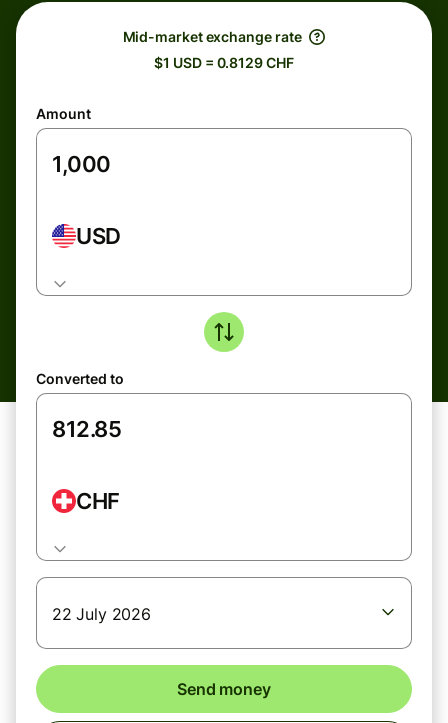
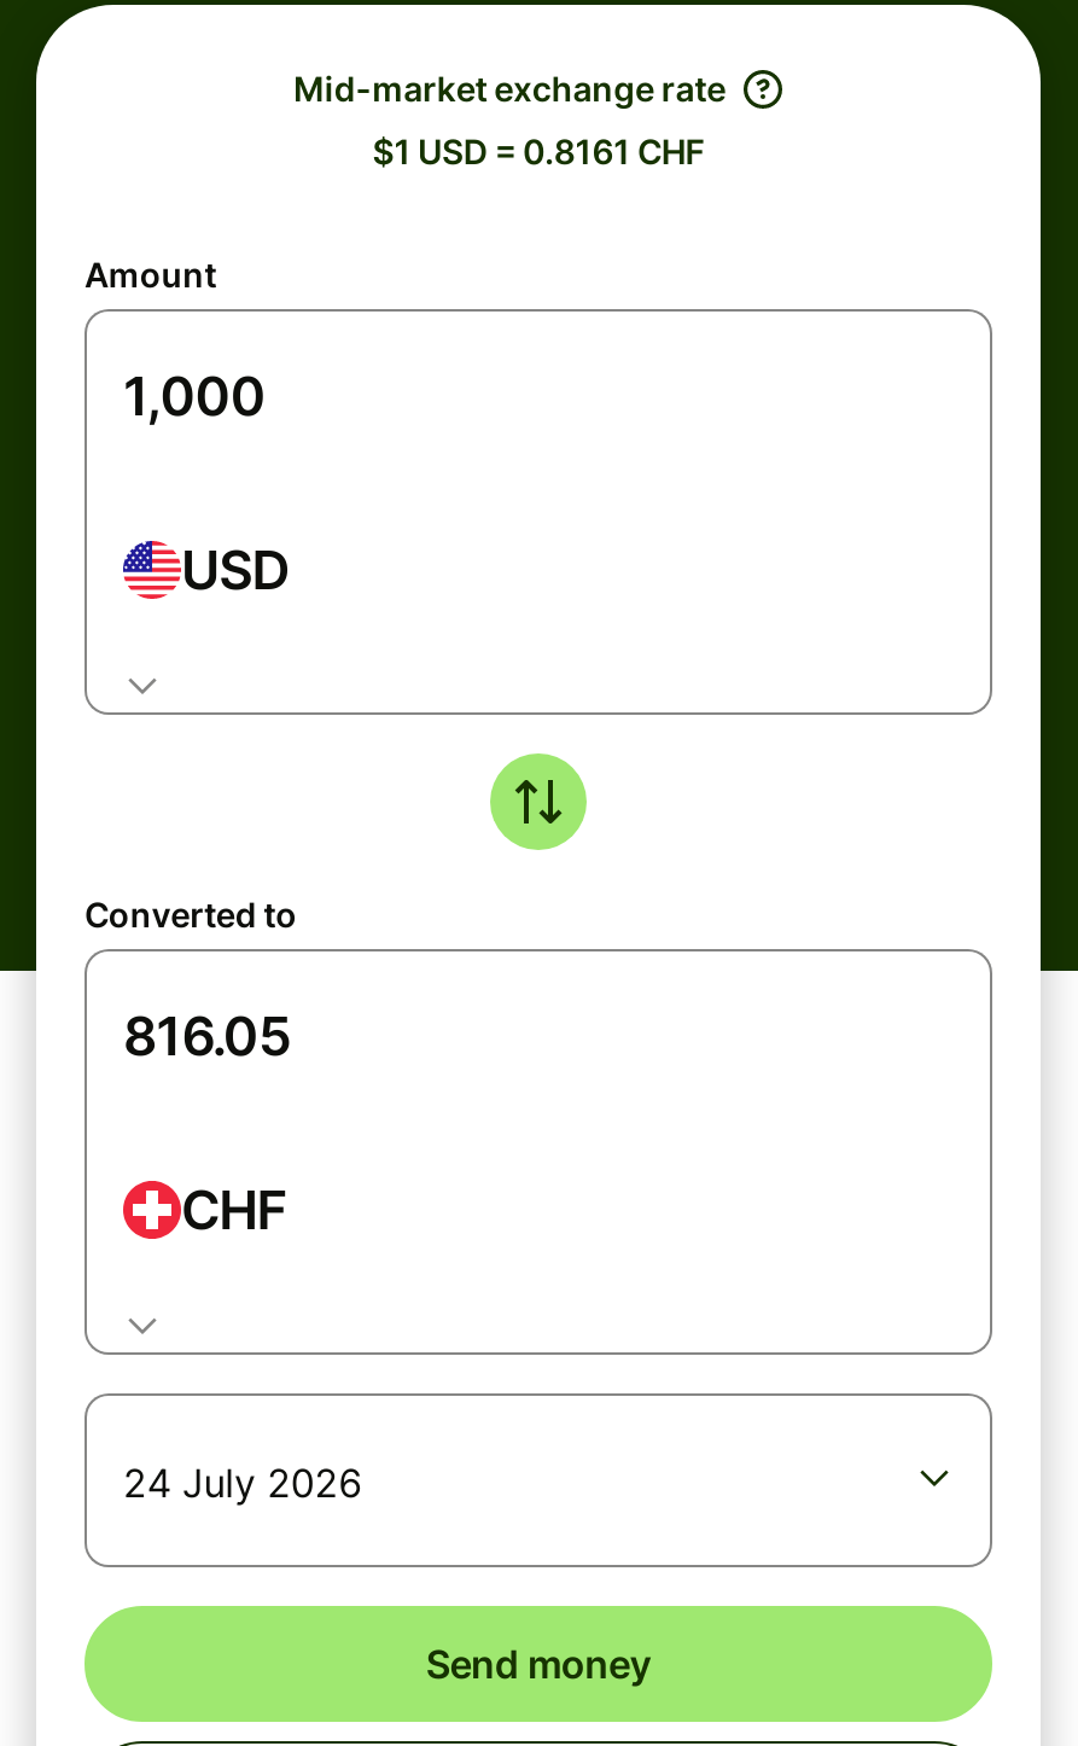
- $1 USD = 0.8129 CHF
+ $1 USD = 0.8161 CHF

- 22 July 2026
+ 24 July 2026
